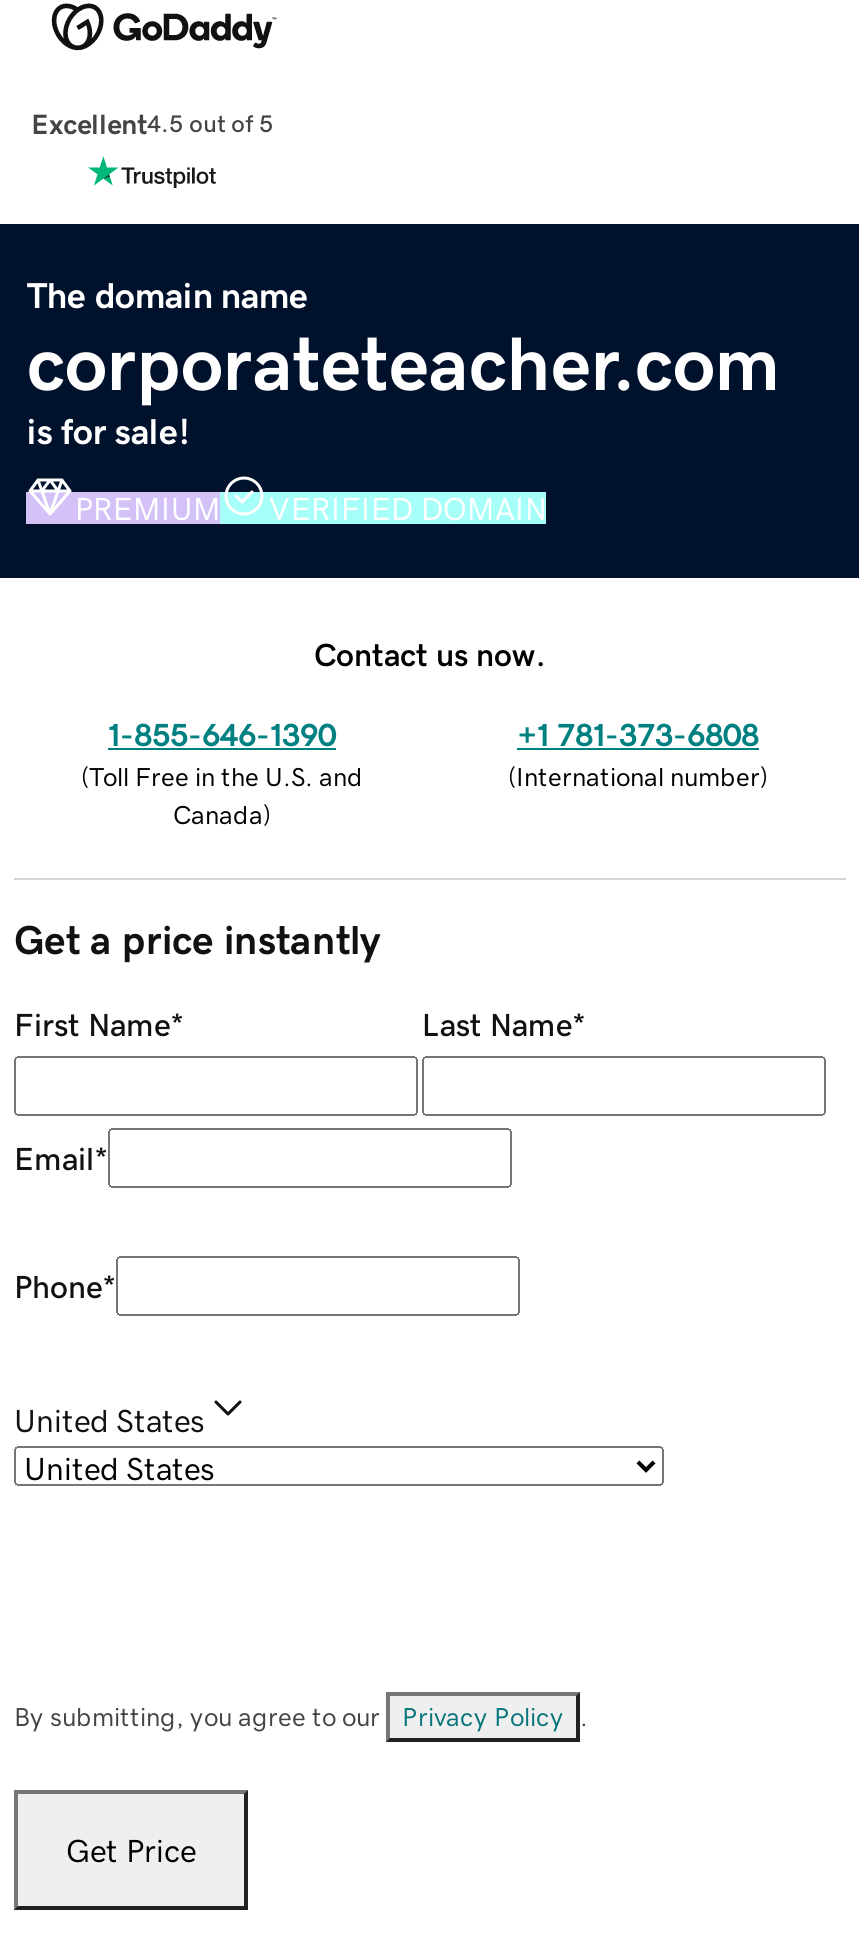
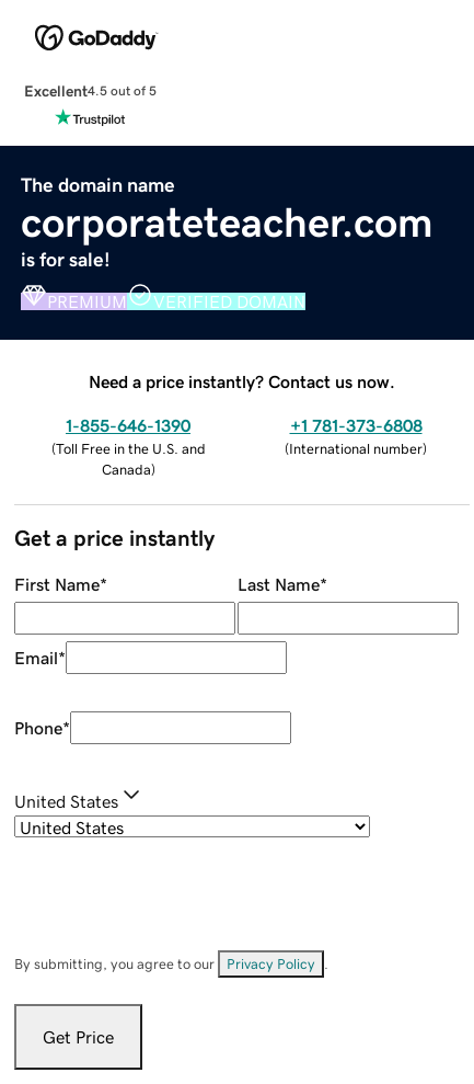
- Contact us now.
+ Need a price instantly? Contact us now.
